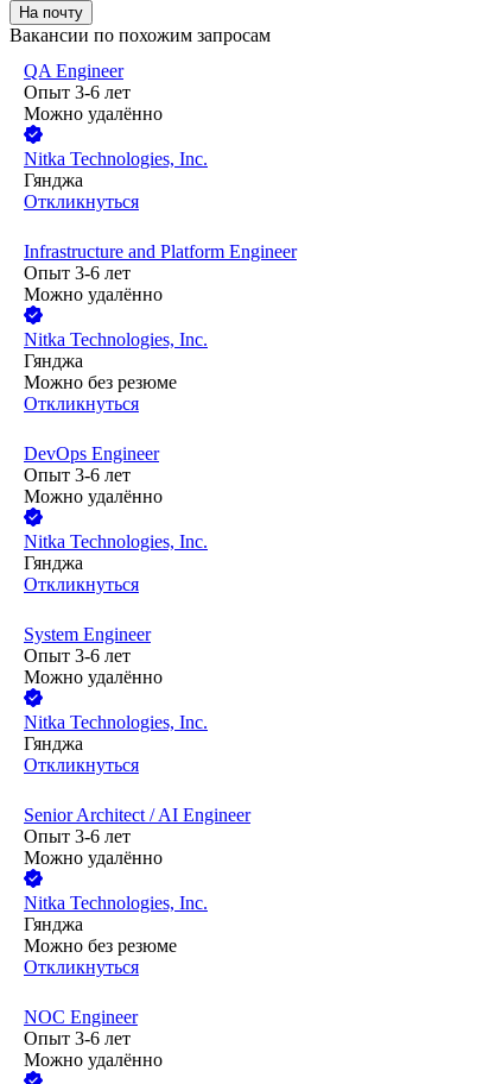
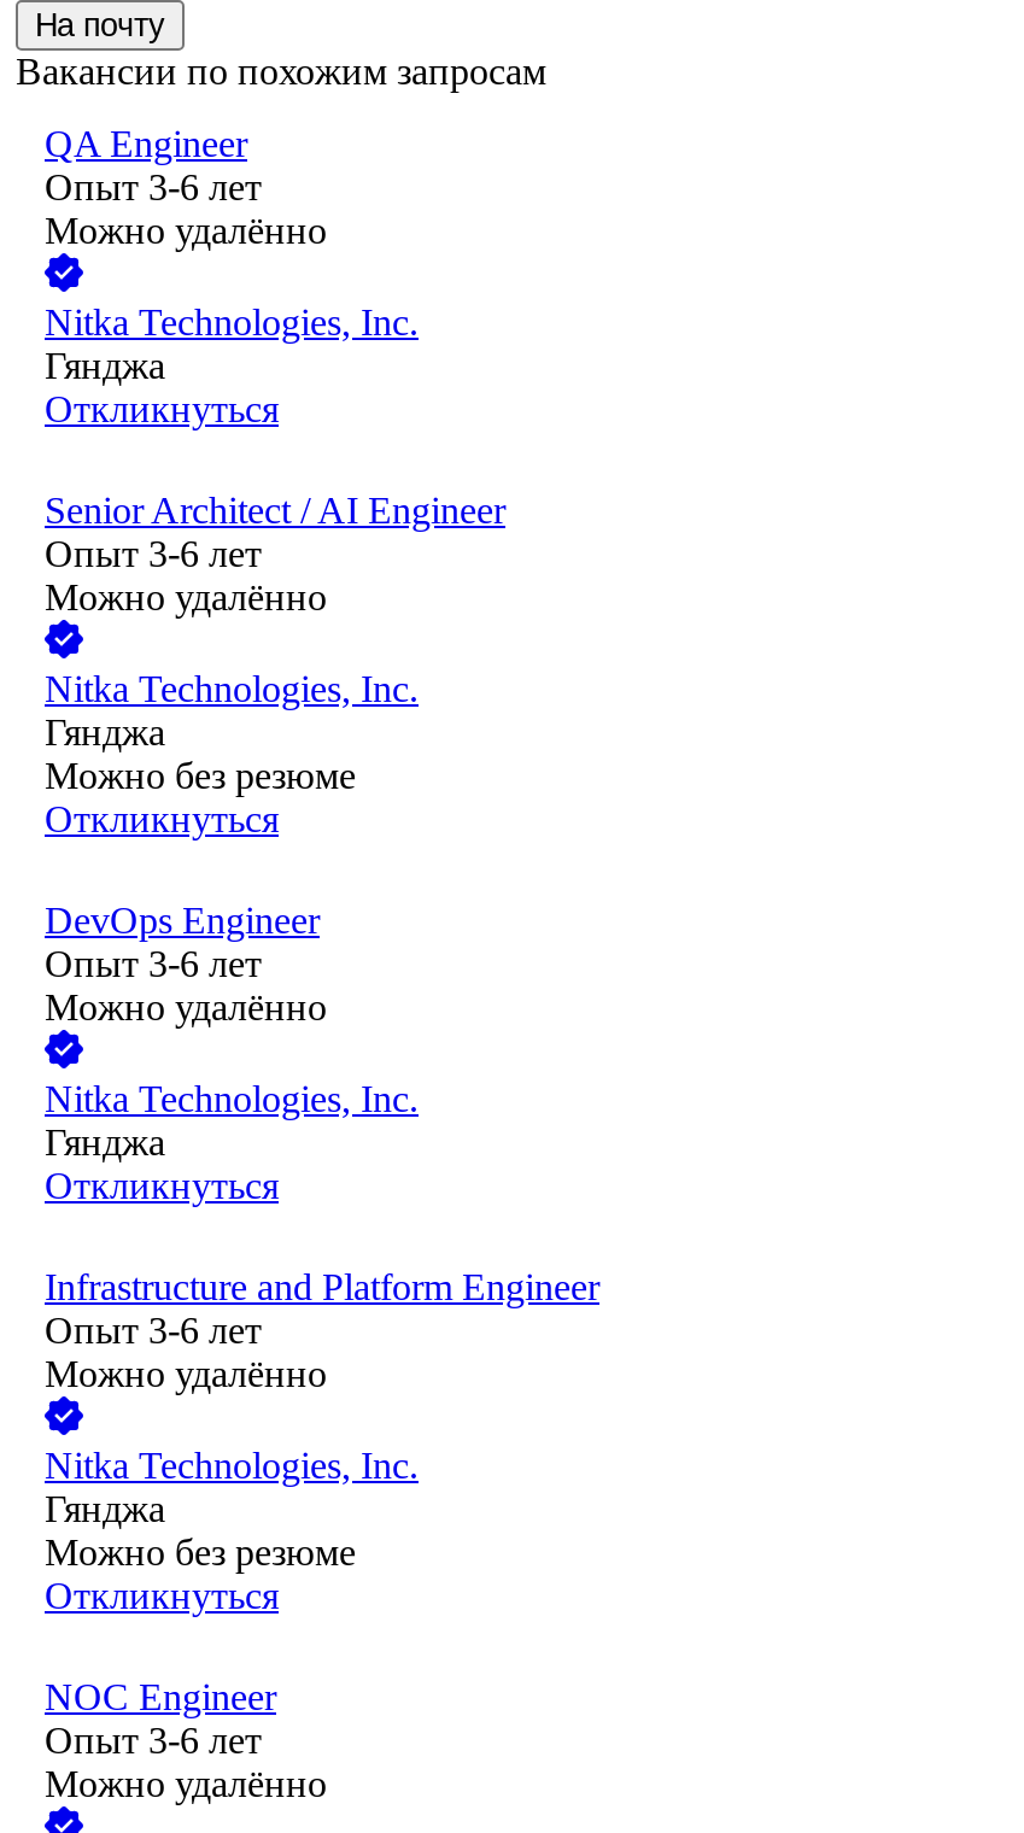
moved down: Infrastructure and Platform Engineer

- System Engineer
- Опыт 3-6 лет
- Можно удалённо
- Nitka Technologies, Inc.
- Гянджа
- Откликнуться

moved up: Senior Architect / AI Engineer
